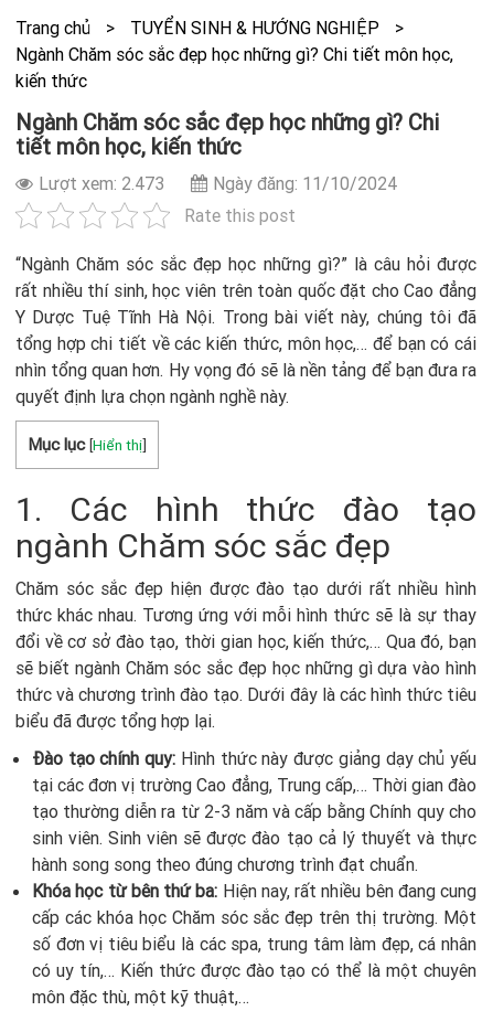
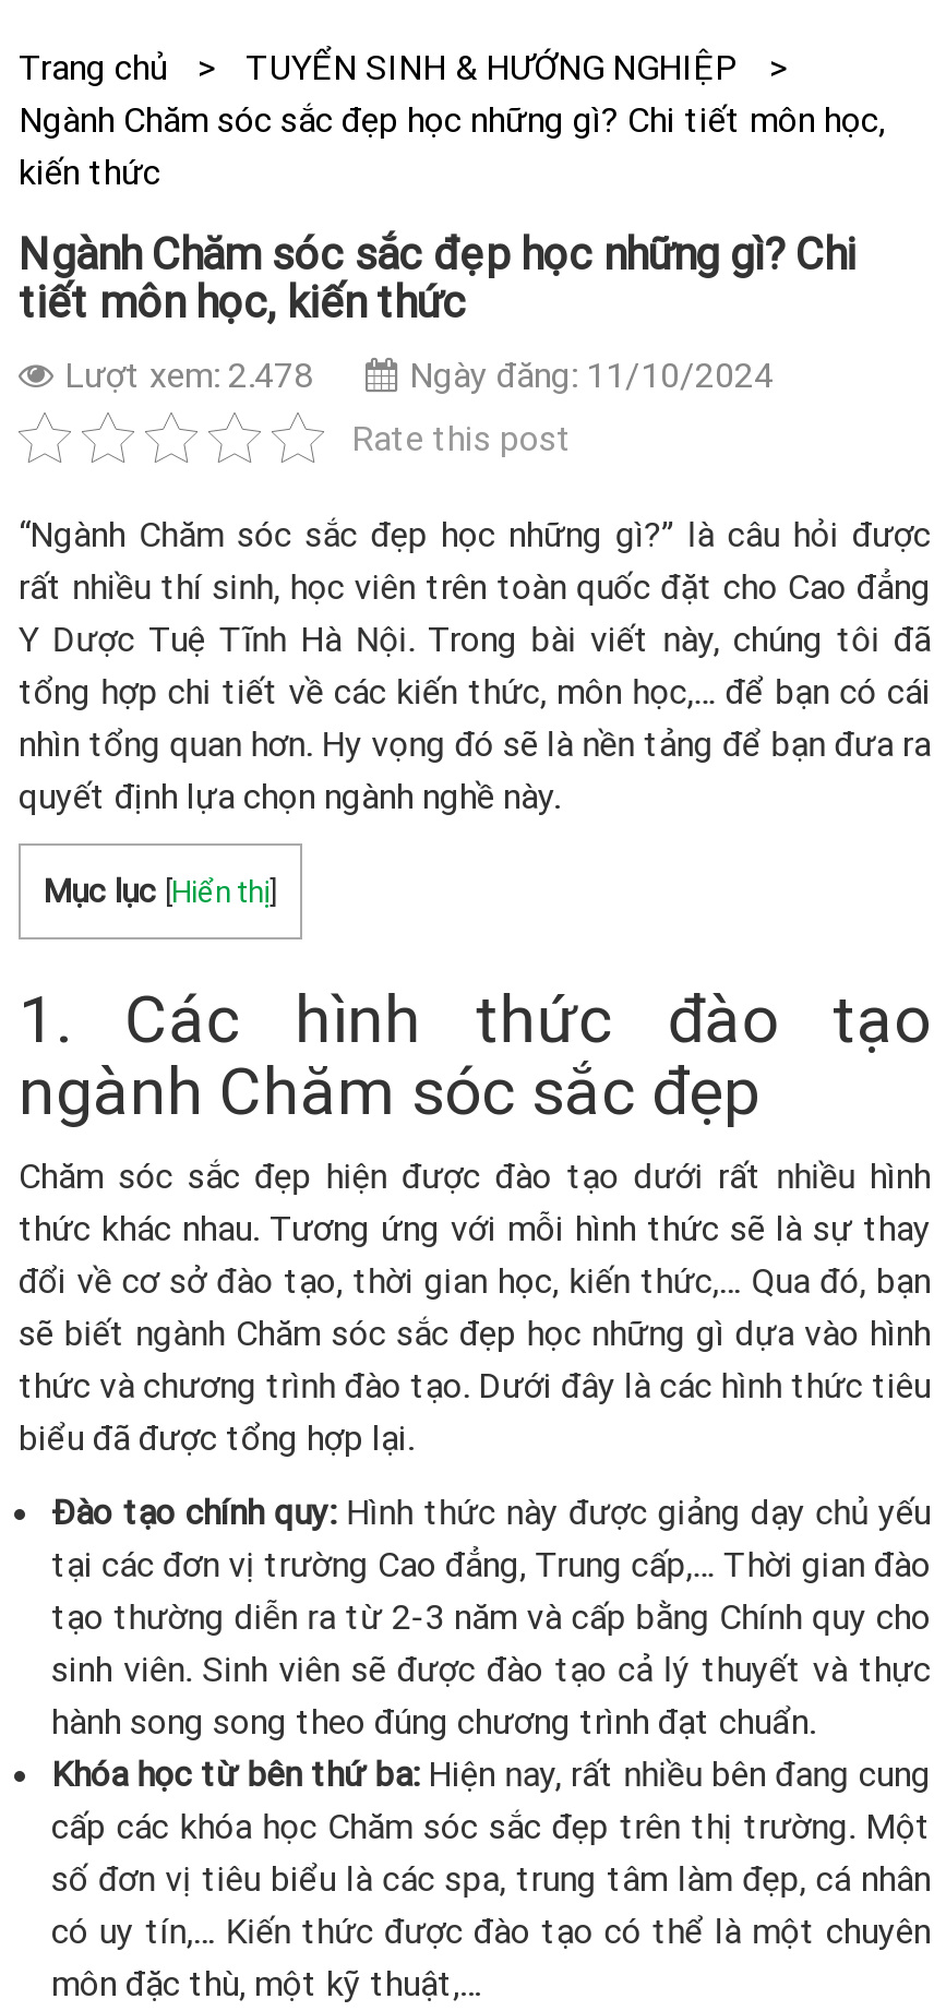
- Lượt xem: 2.473 Ngày đăng: 11/10/2024
+ Lượt xem: 2.478 Ngày đăng: 11/10/2024
